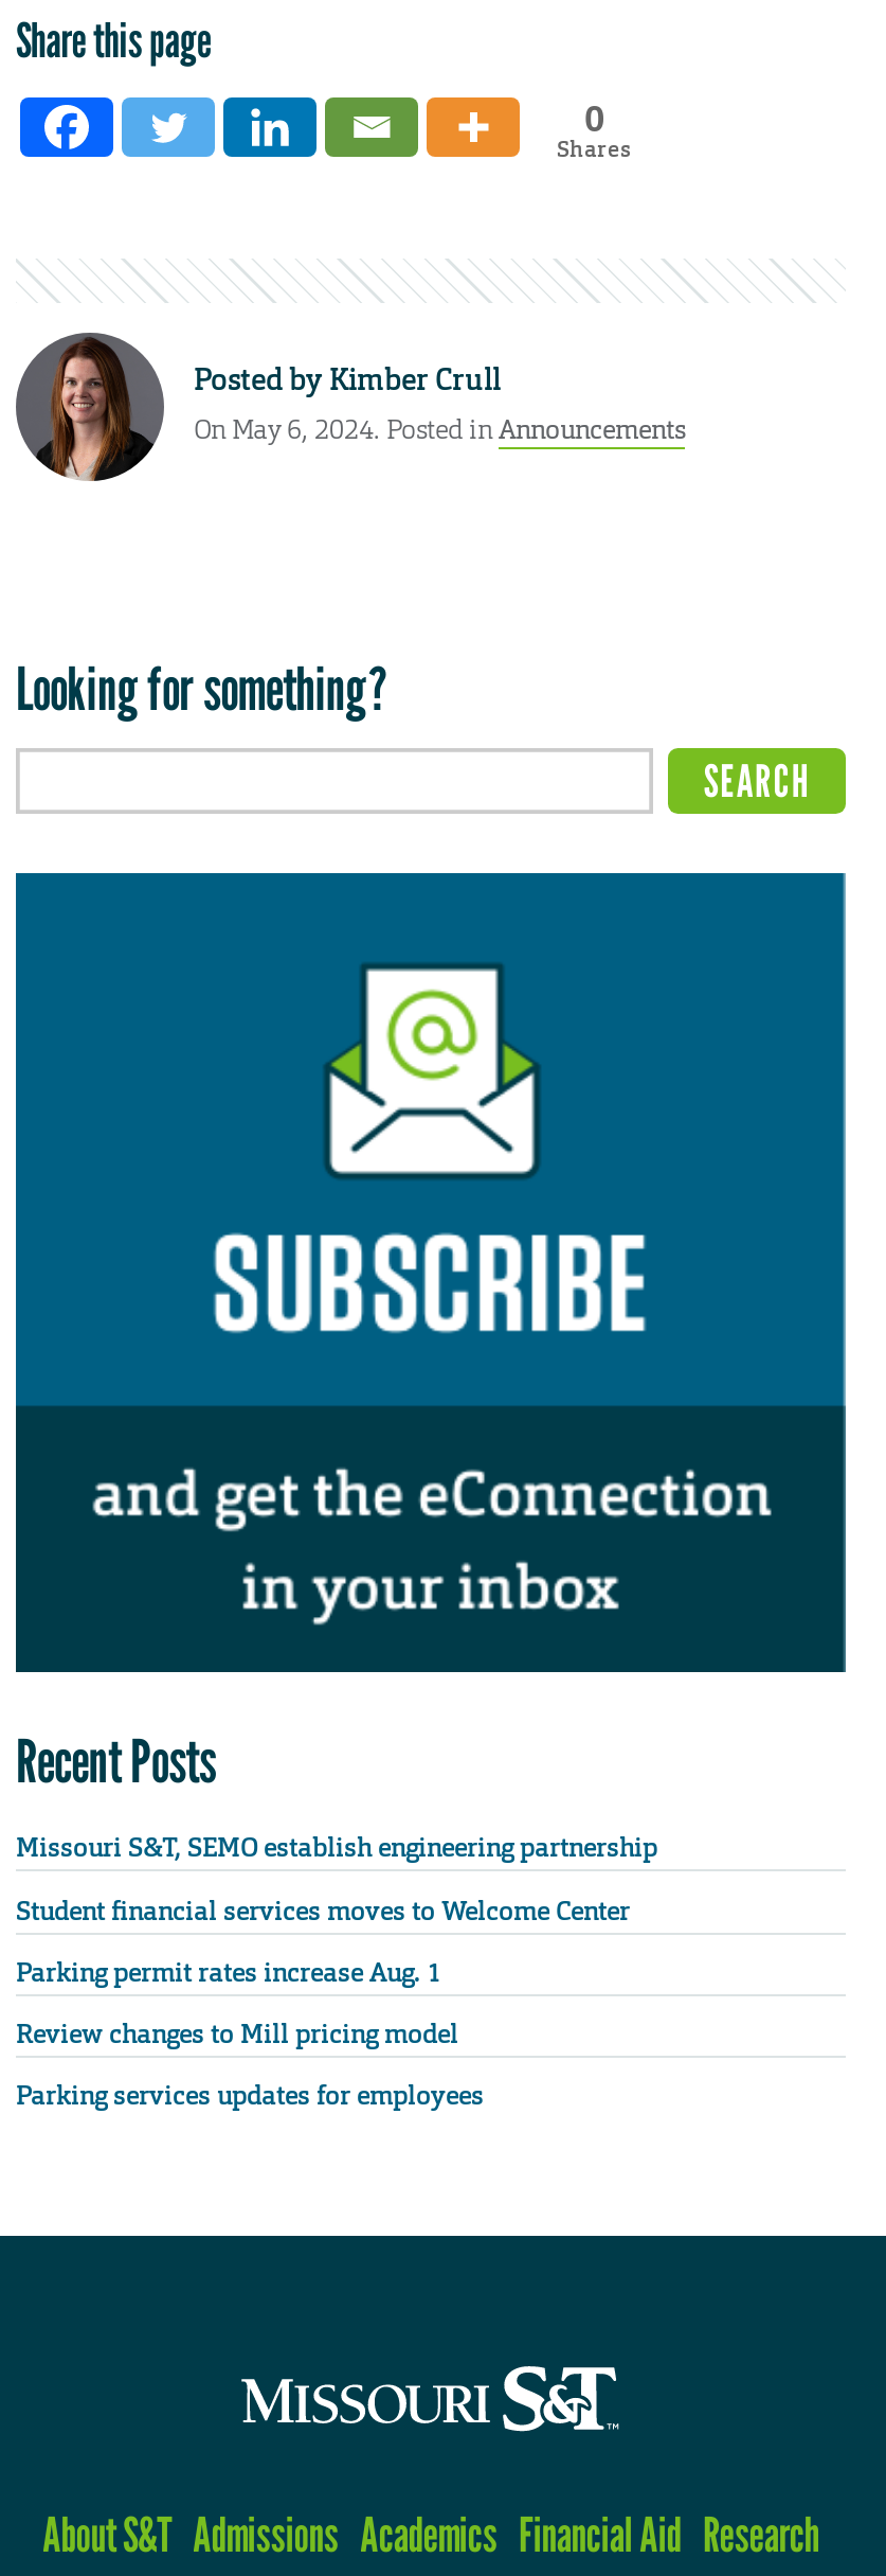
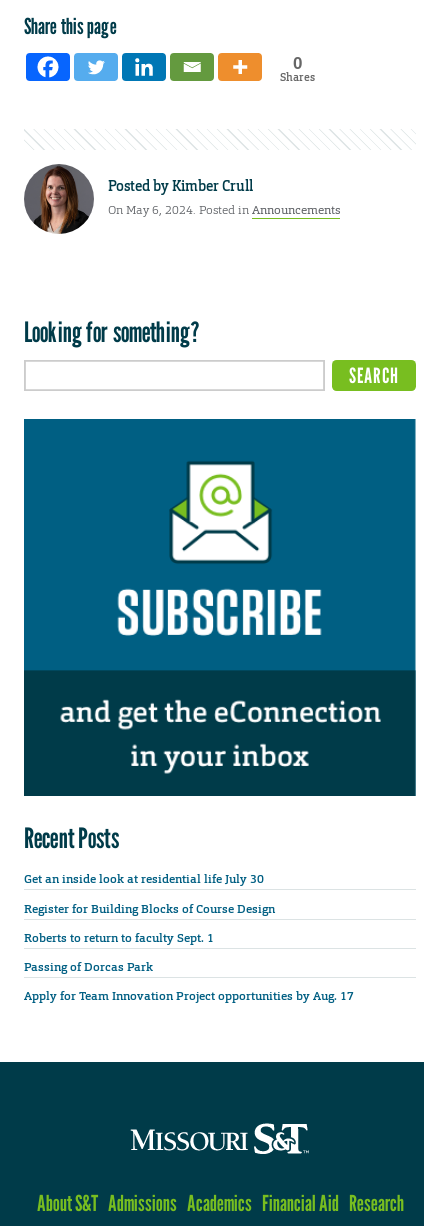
- Missouri S&T, SEMO establish engineering partnership
+ Get an inside look at residential life July 30

- Student financial services moves to Welcome Center
+ Register for Building Blocks of Course Design

- Parking permit rates increase Aug. 1
+ Roberts to return to faculty Sept. 1

- Review changes to Mill pricing model
+ Passing of Dorcas Park

- Parking services updates for employees
+ Apply for Team Innovation Project opportunities by Aug. 17
